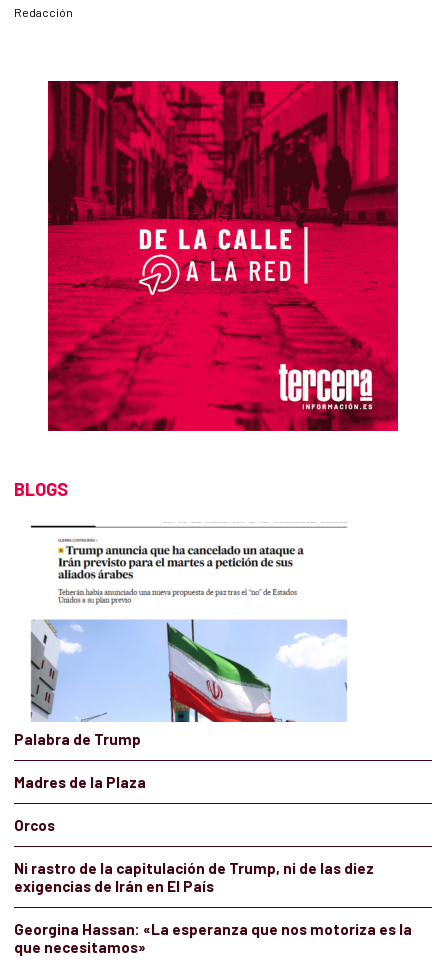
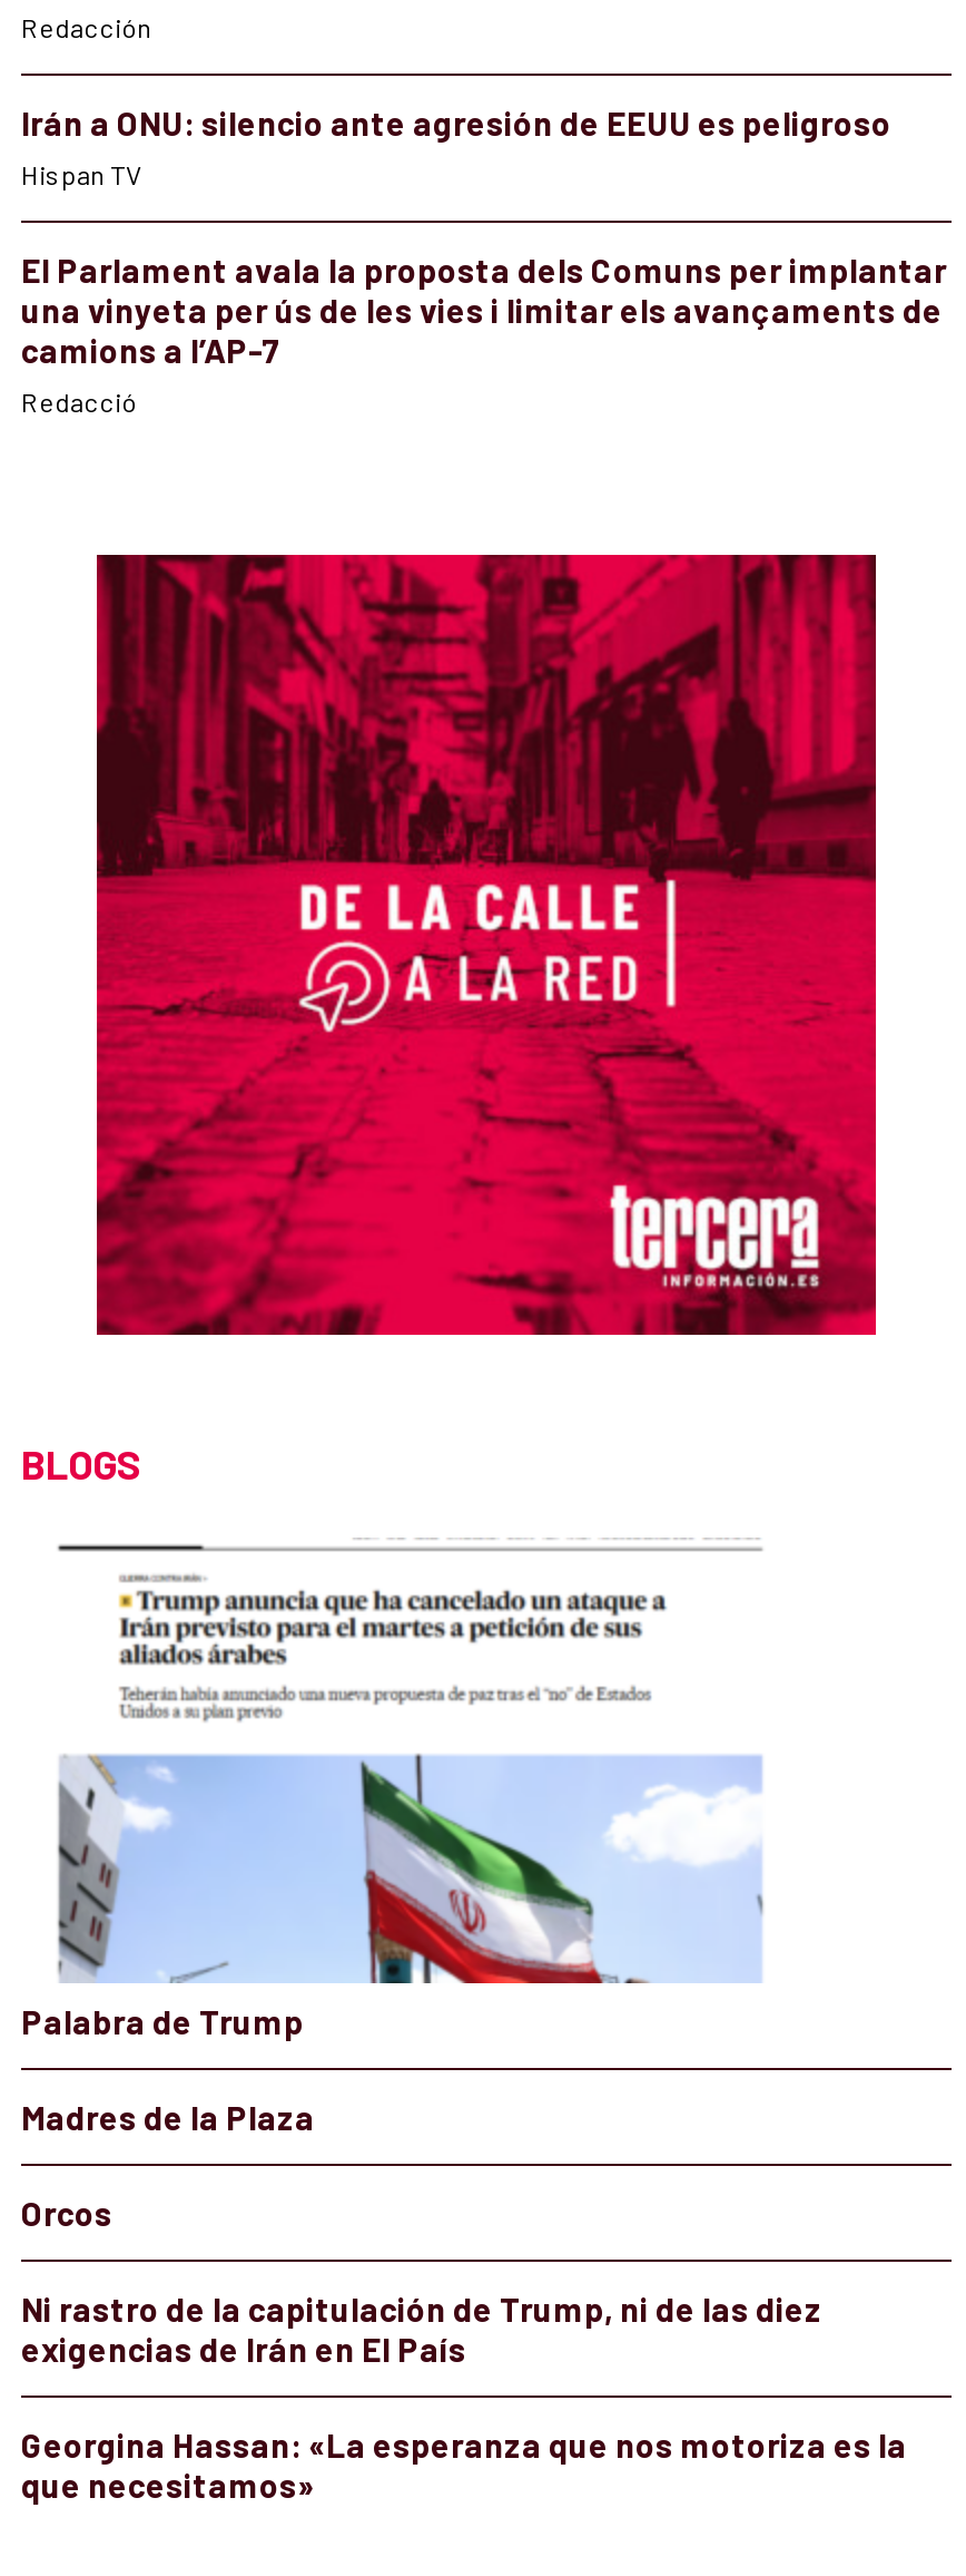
+ Irán a ONU: silencio ante agresión de EEUU es peligroso
+ Hispan TV
+ El Parlament avala la proposta dels Comuns per implantar
+ una vinyeta per ús de les vies i limitar els avançaments de
+ camions a l’AP-7
+ Redacció
